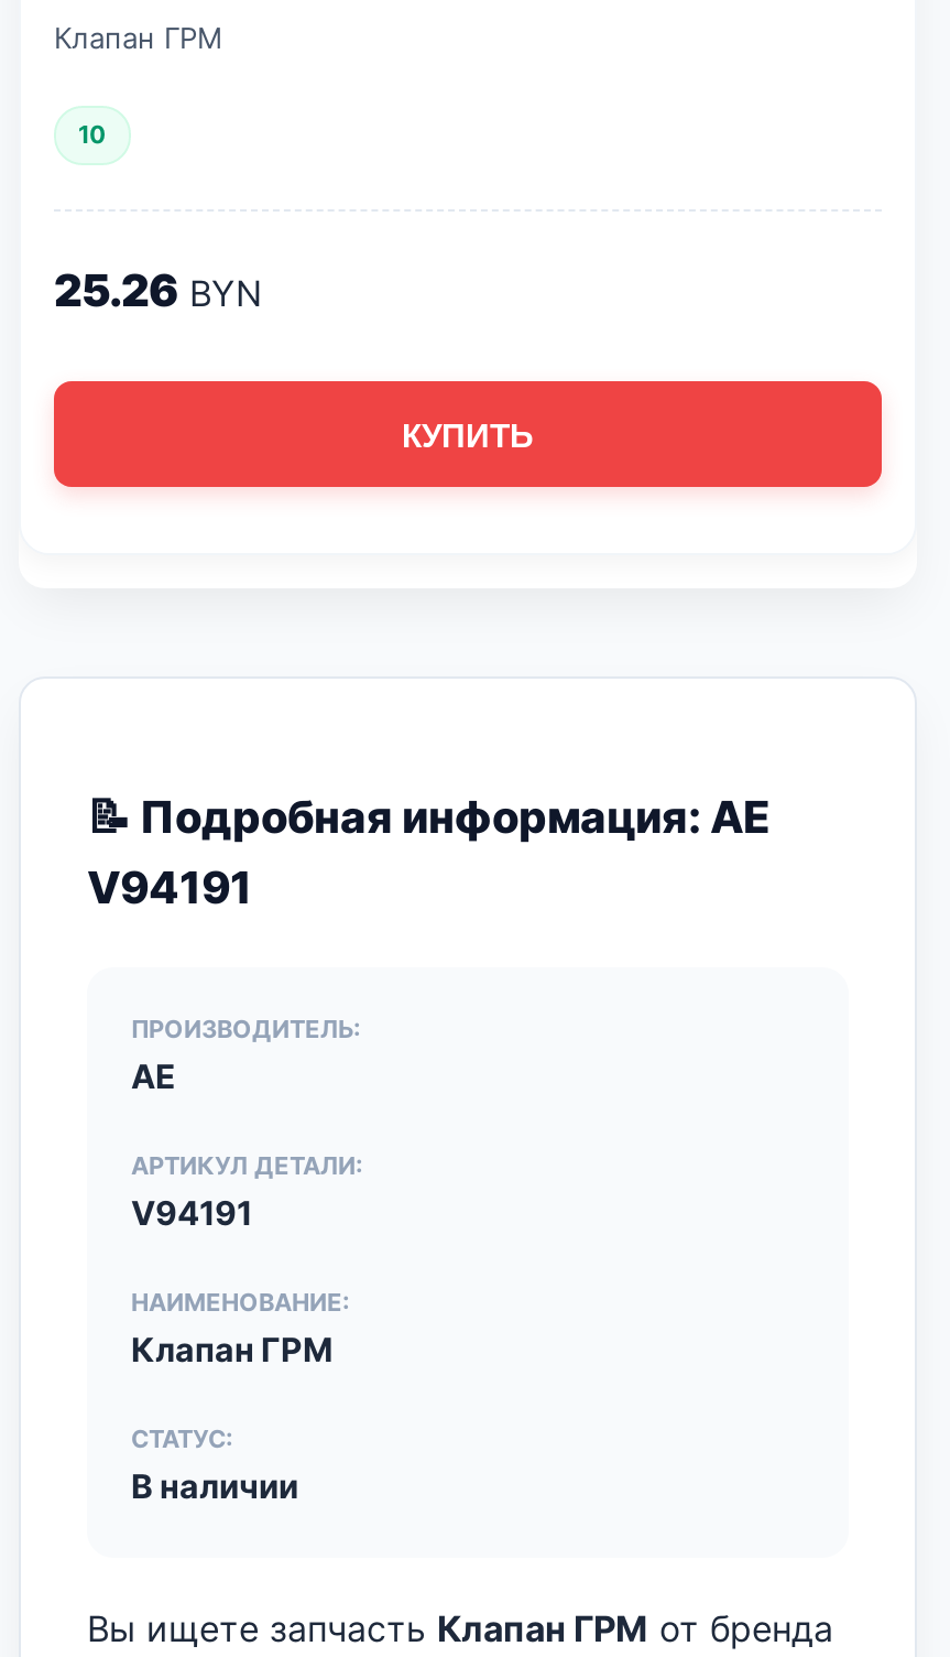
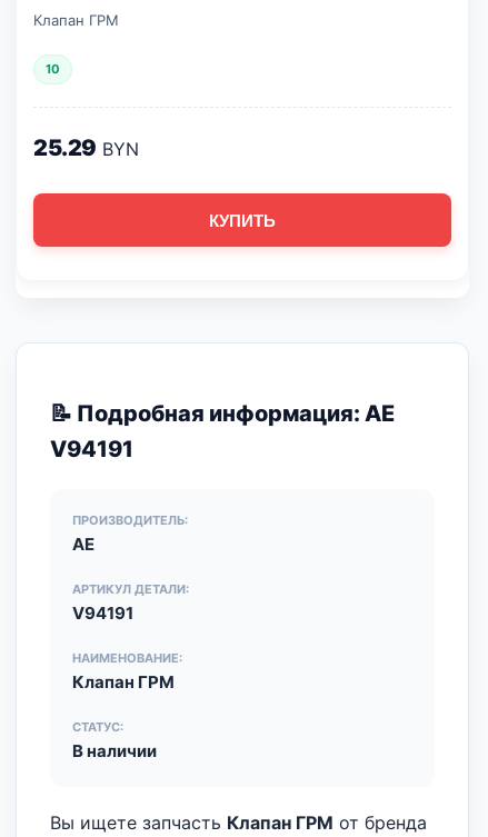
- 25.26 BYN
+ 25.29 BYN
